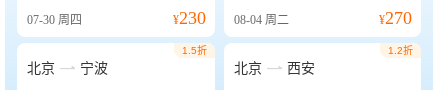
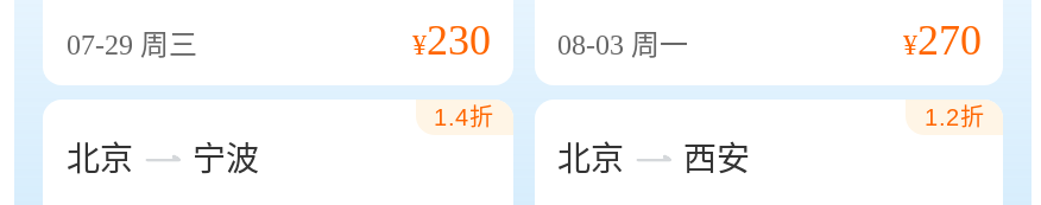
- 07-30周四
+ 07-29周三

- ¥230 08-04周二
+ ¥230 08-03周一

- 1.5折
+ 1.4折
